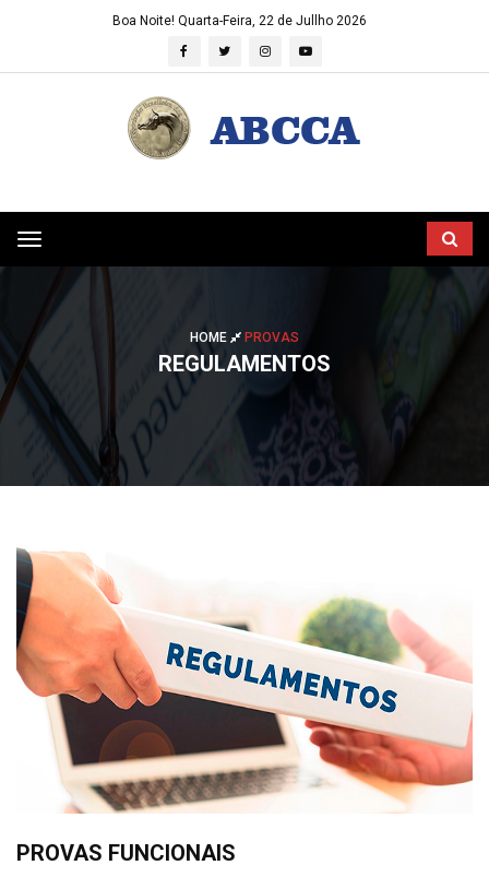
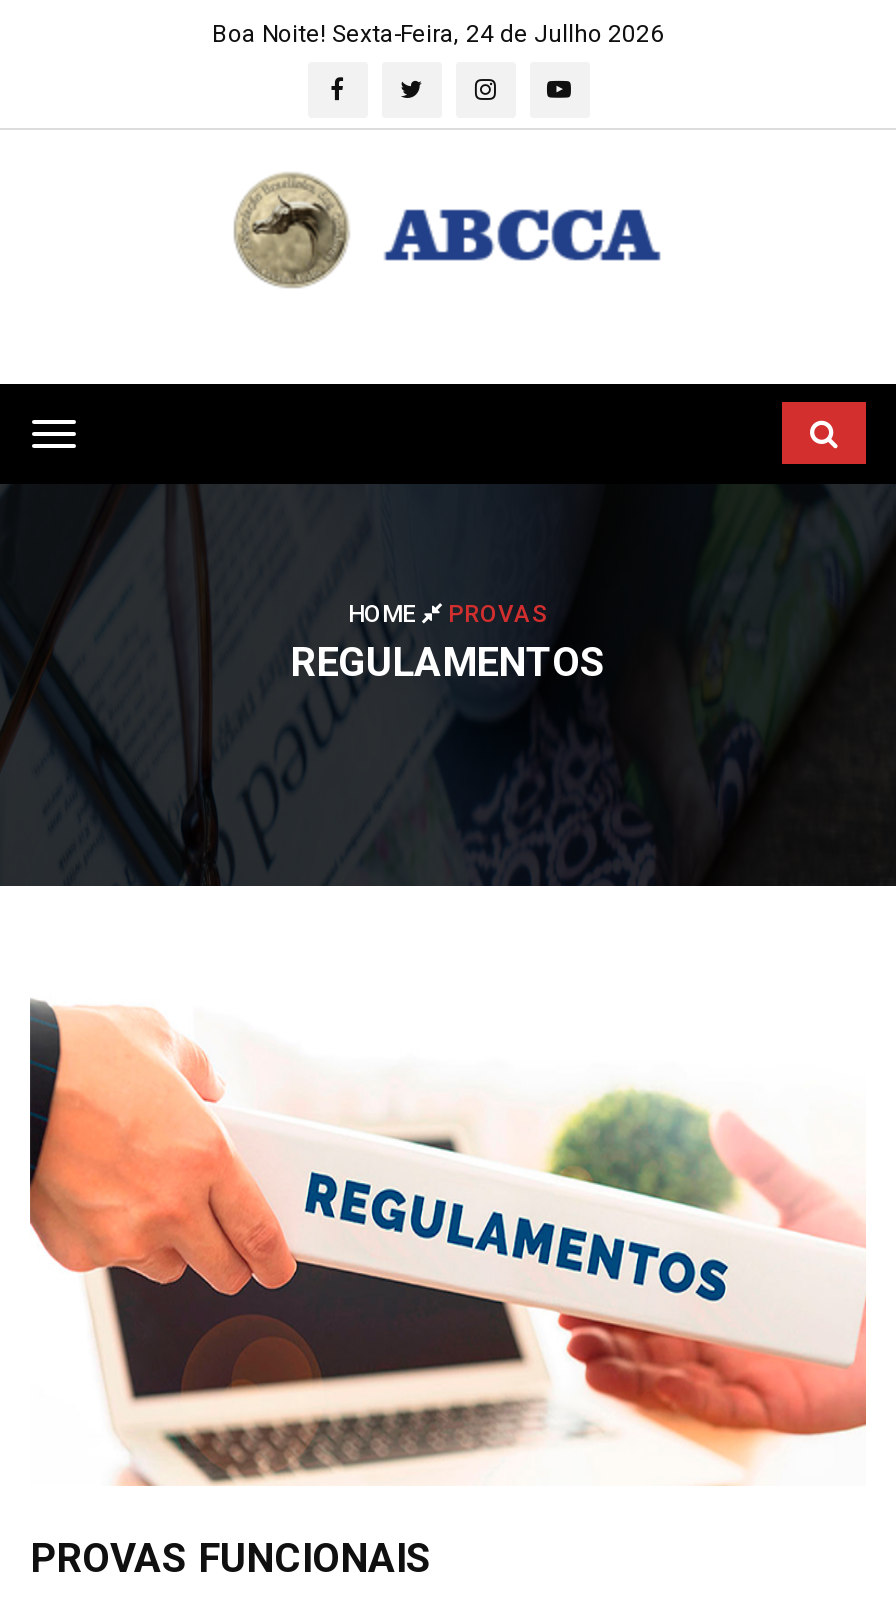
- Boa Noite! Quarta-Feira, 22 de Jullho 2026
+ Boa Noite! Sexta-Feira, 24 de Jullho 2026
